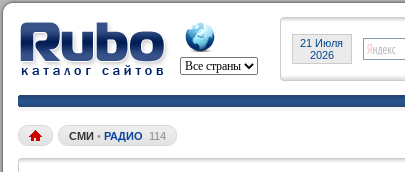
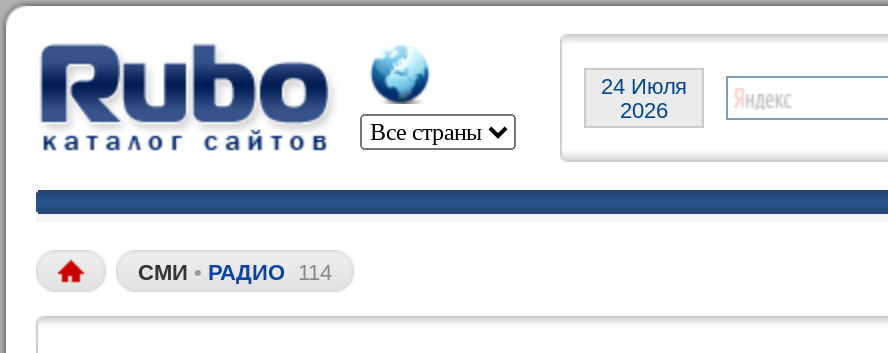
- 21 Июля
+ 24 Июля
